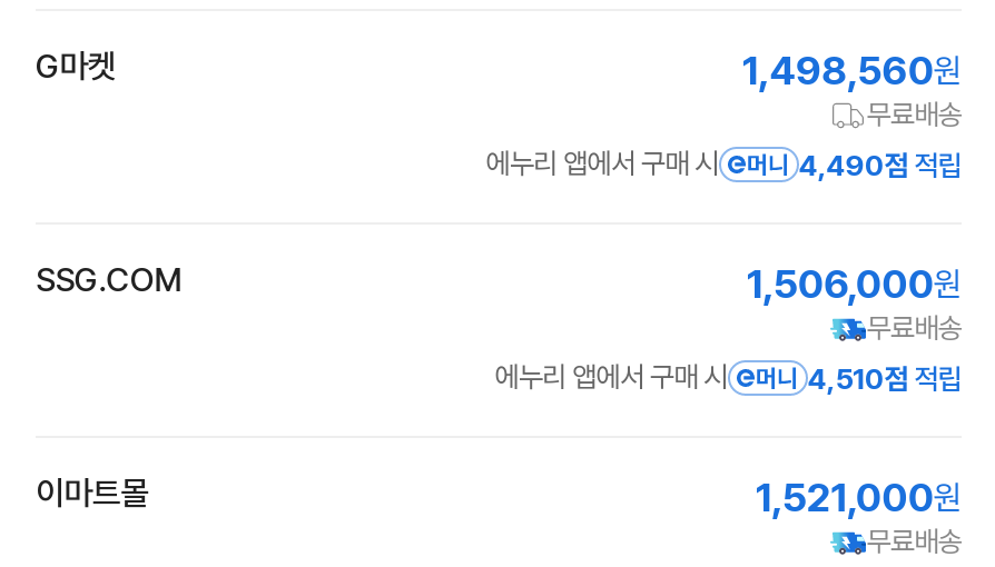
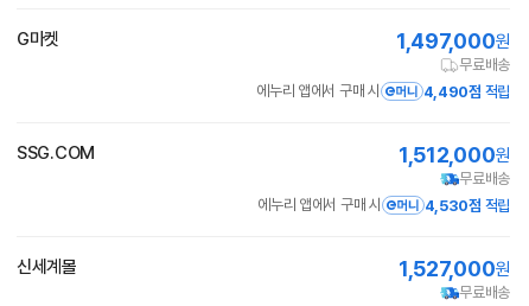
- 1,498,560원
+ 1,497,000원

- 1,506,000원
+ 1,512,000원

- 4,510점 적립
+ 4,530점 적립

- 이마트몰
- 1,521,000원
+ 신세계몰
+ 1,527,000원
